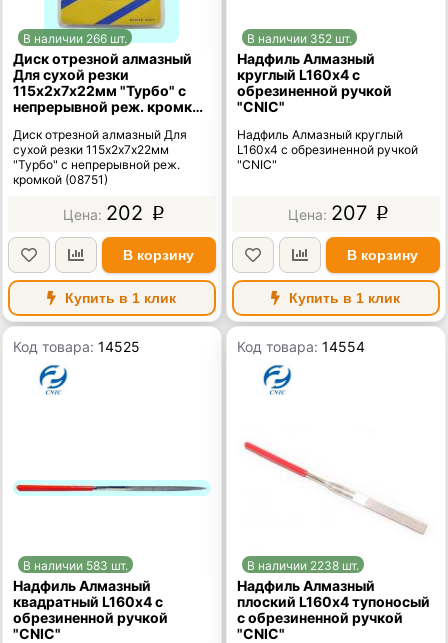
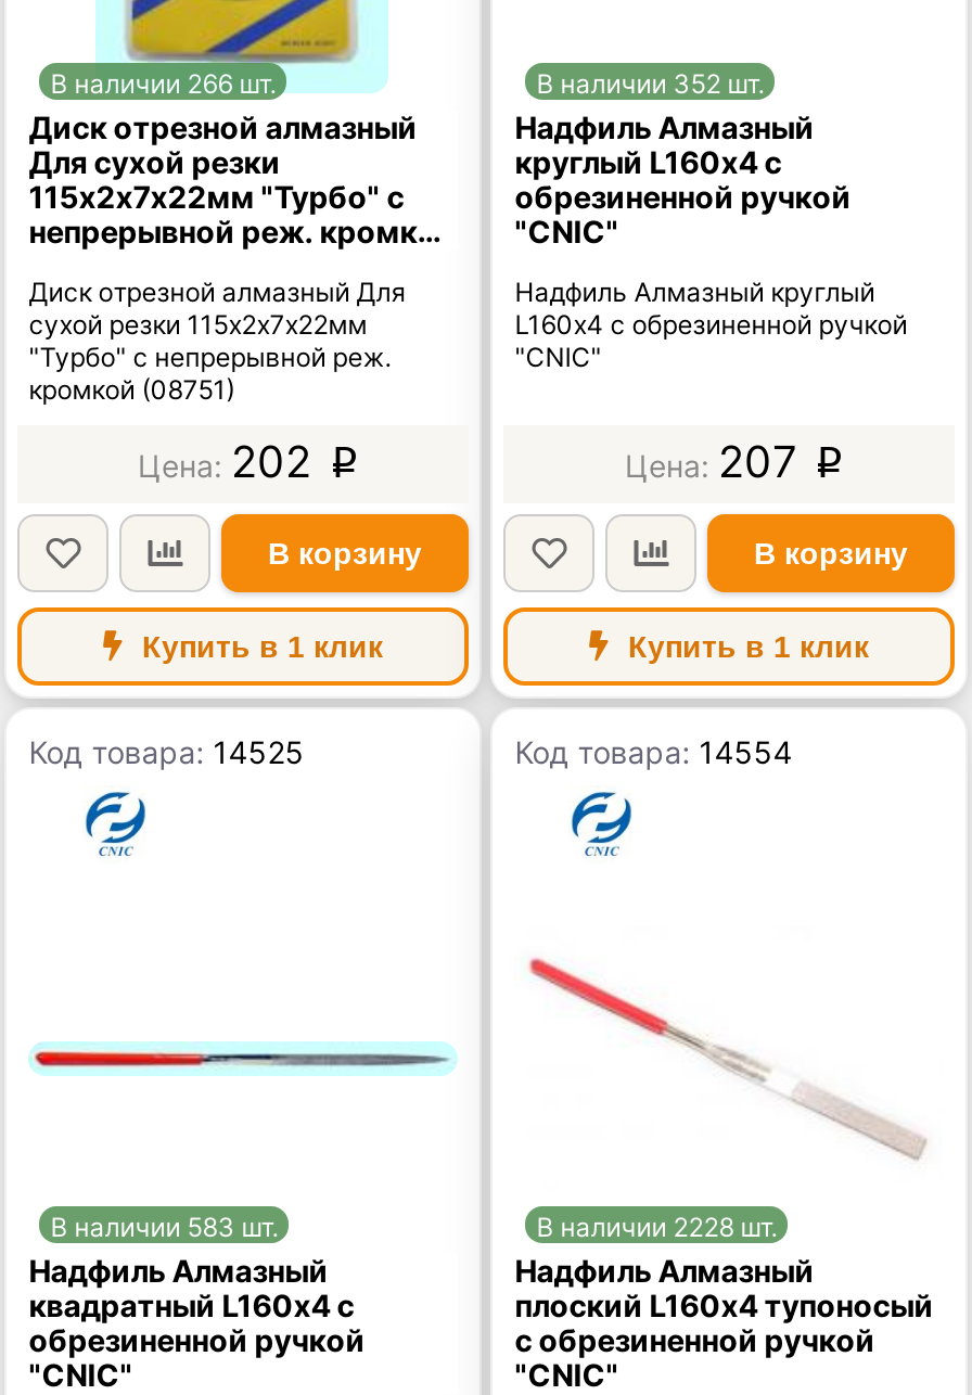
- В наличии 2238 шт.
+ В наличии 2228 шт.
